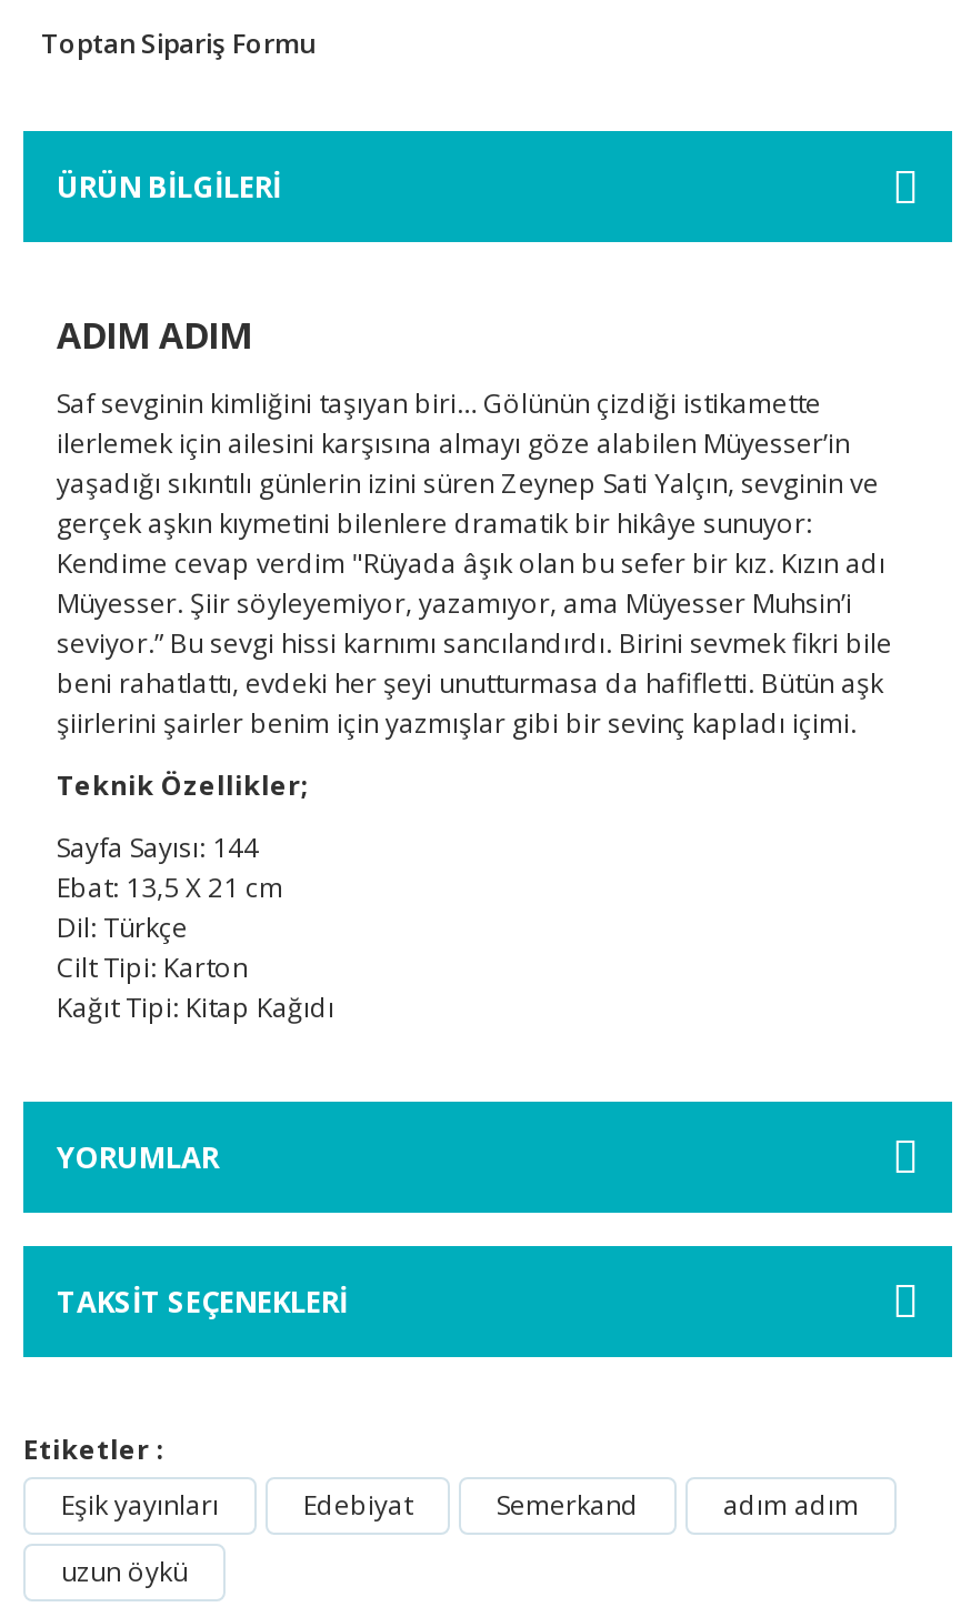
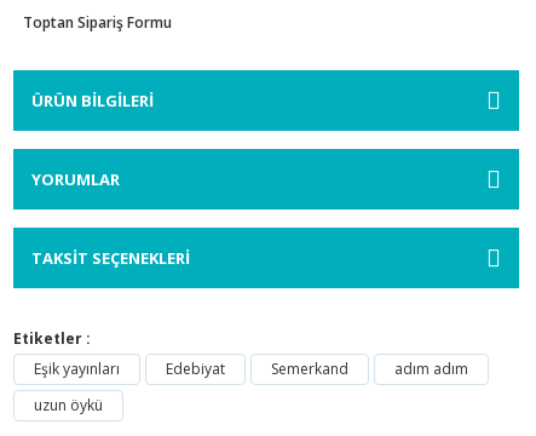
- ADIM ADIM
- Saf sevginin kimliğini taşıyan biri… Gölünün çizdiği istikamette
- ilerlemek için ailesini karşısına almayı göze alabilen Müyesser’in
- yaşadığı sıkıntılı günlerin izini süren Zeynep Sati Yalçın, sevginin ve
- gerçek aşkın kıymetini bilenlere dramatik bir hikâye sunuyor:
- Kendime cevap verdim "Rüyada âşık olan bu sefer bir kız. Kızın adı
- Müyesser. Şiir söyleyemiyor, yazamıyor, ama Müyesser Muhsin’i
- seviyor.” Bu sevgi hissi karnımı sancılandırdı. Birini sevmek fikri bile
- beni rahatlattı, evdeki her şeyi unutturmasa da hafifletti. Bütün aşk
- şiirlerini şairler benim için yazmışlar gibi bir sevinç kapladı içimi.
- Teknik Özellikler;
- Sayfa Sayısı: 144
- Ebat: 13,5 X 21 cm
- Dil: Türkçe
- Cilt Tipi: Karton
- Kağıt Tipi: Kitap Kağıdı
